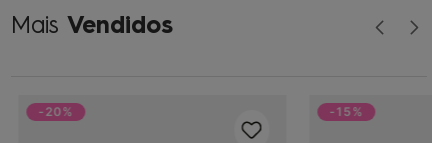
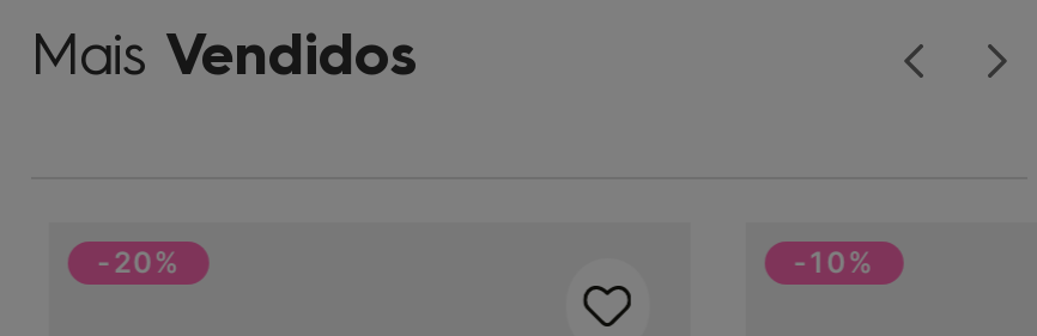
- -15%
+ -10%
